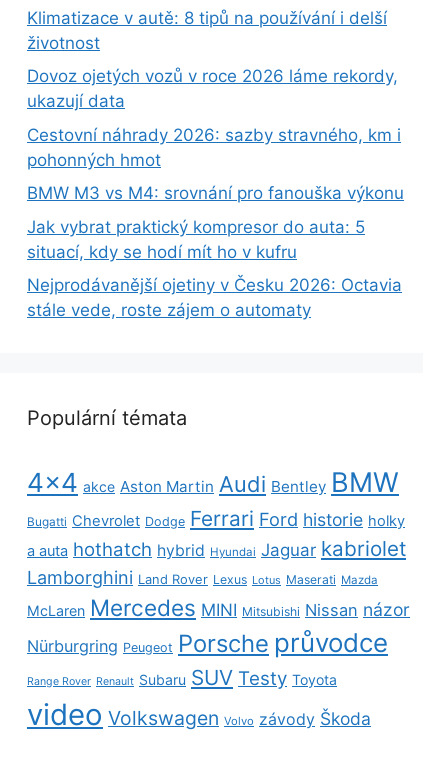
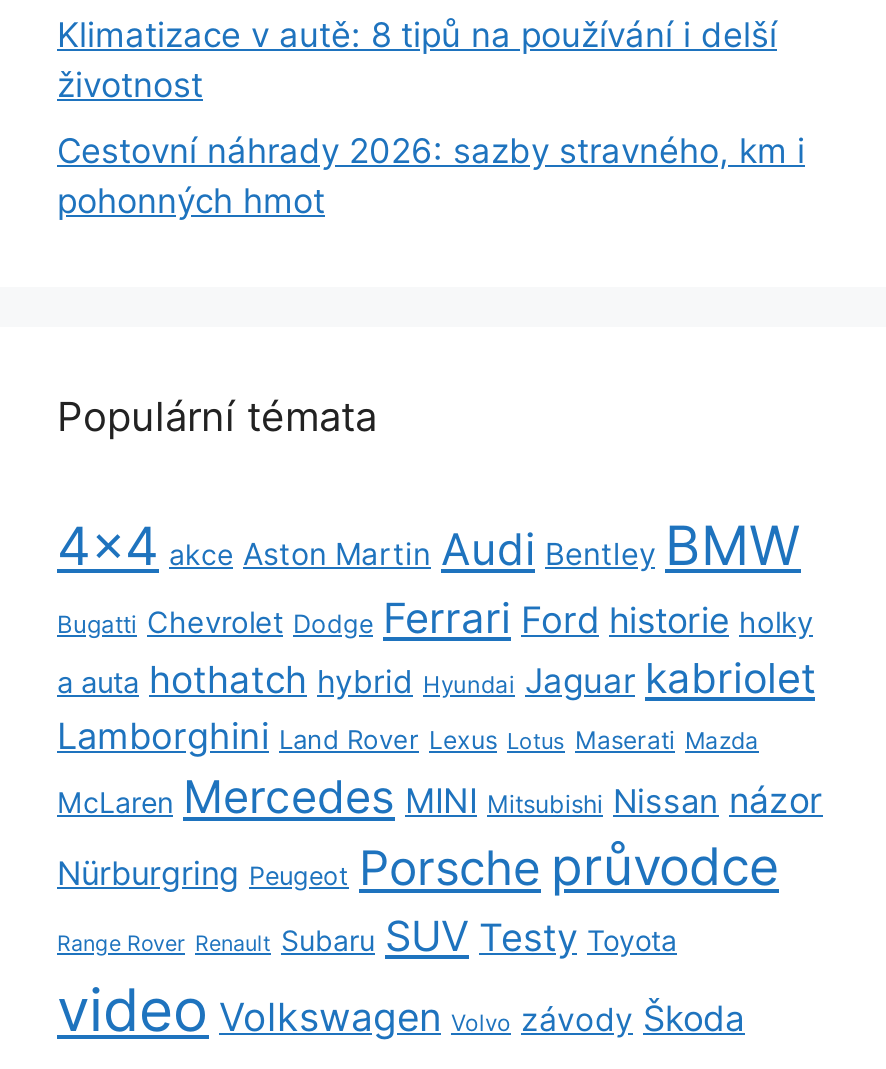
- Dovoz ojetých vozů v roce 2026 láme rekordy,
- ukazují data

- BMW M3 vs M4: srovnání pro fanouška výkonu
- Jak vybrat praktický kompresor do auta: 5
- situací, kdy se hodí mít ho v kufru
- Nejprodávanější ojetiny v Česku 2026: Octavia
- stále vede, roste zájem o automaty
